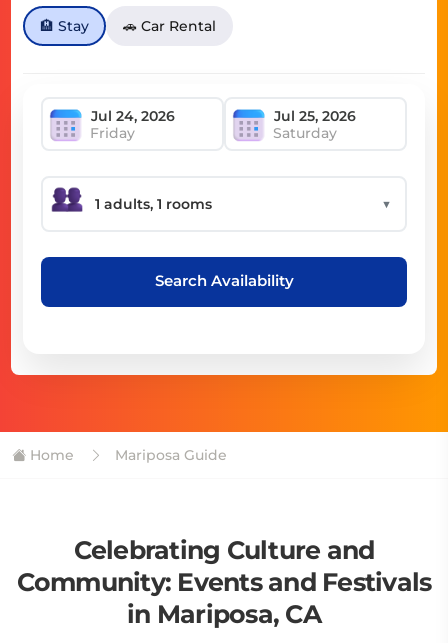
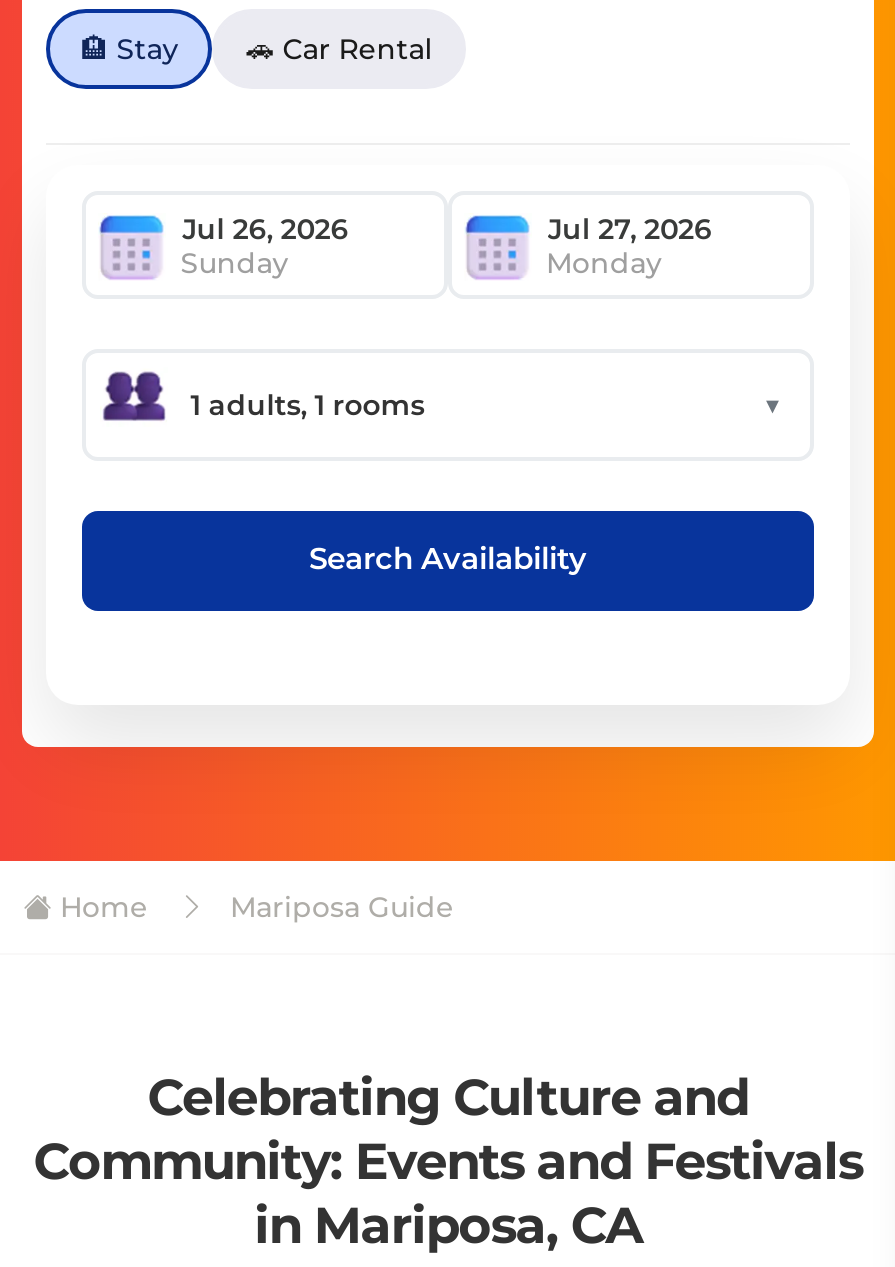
- Friday
- Saturday
+ Sunday
+ Monday
